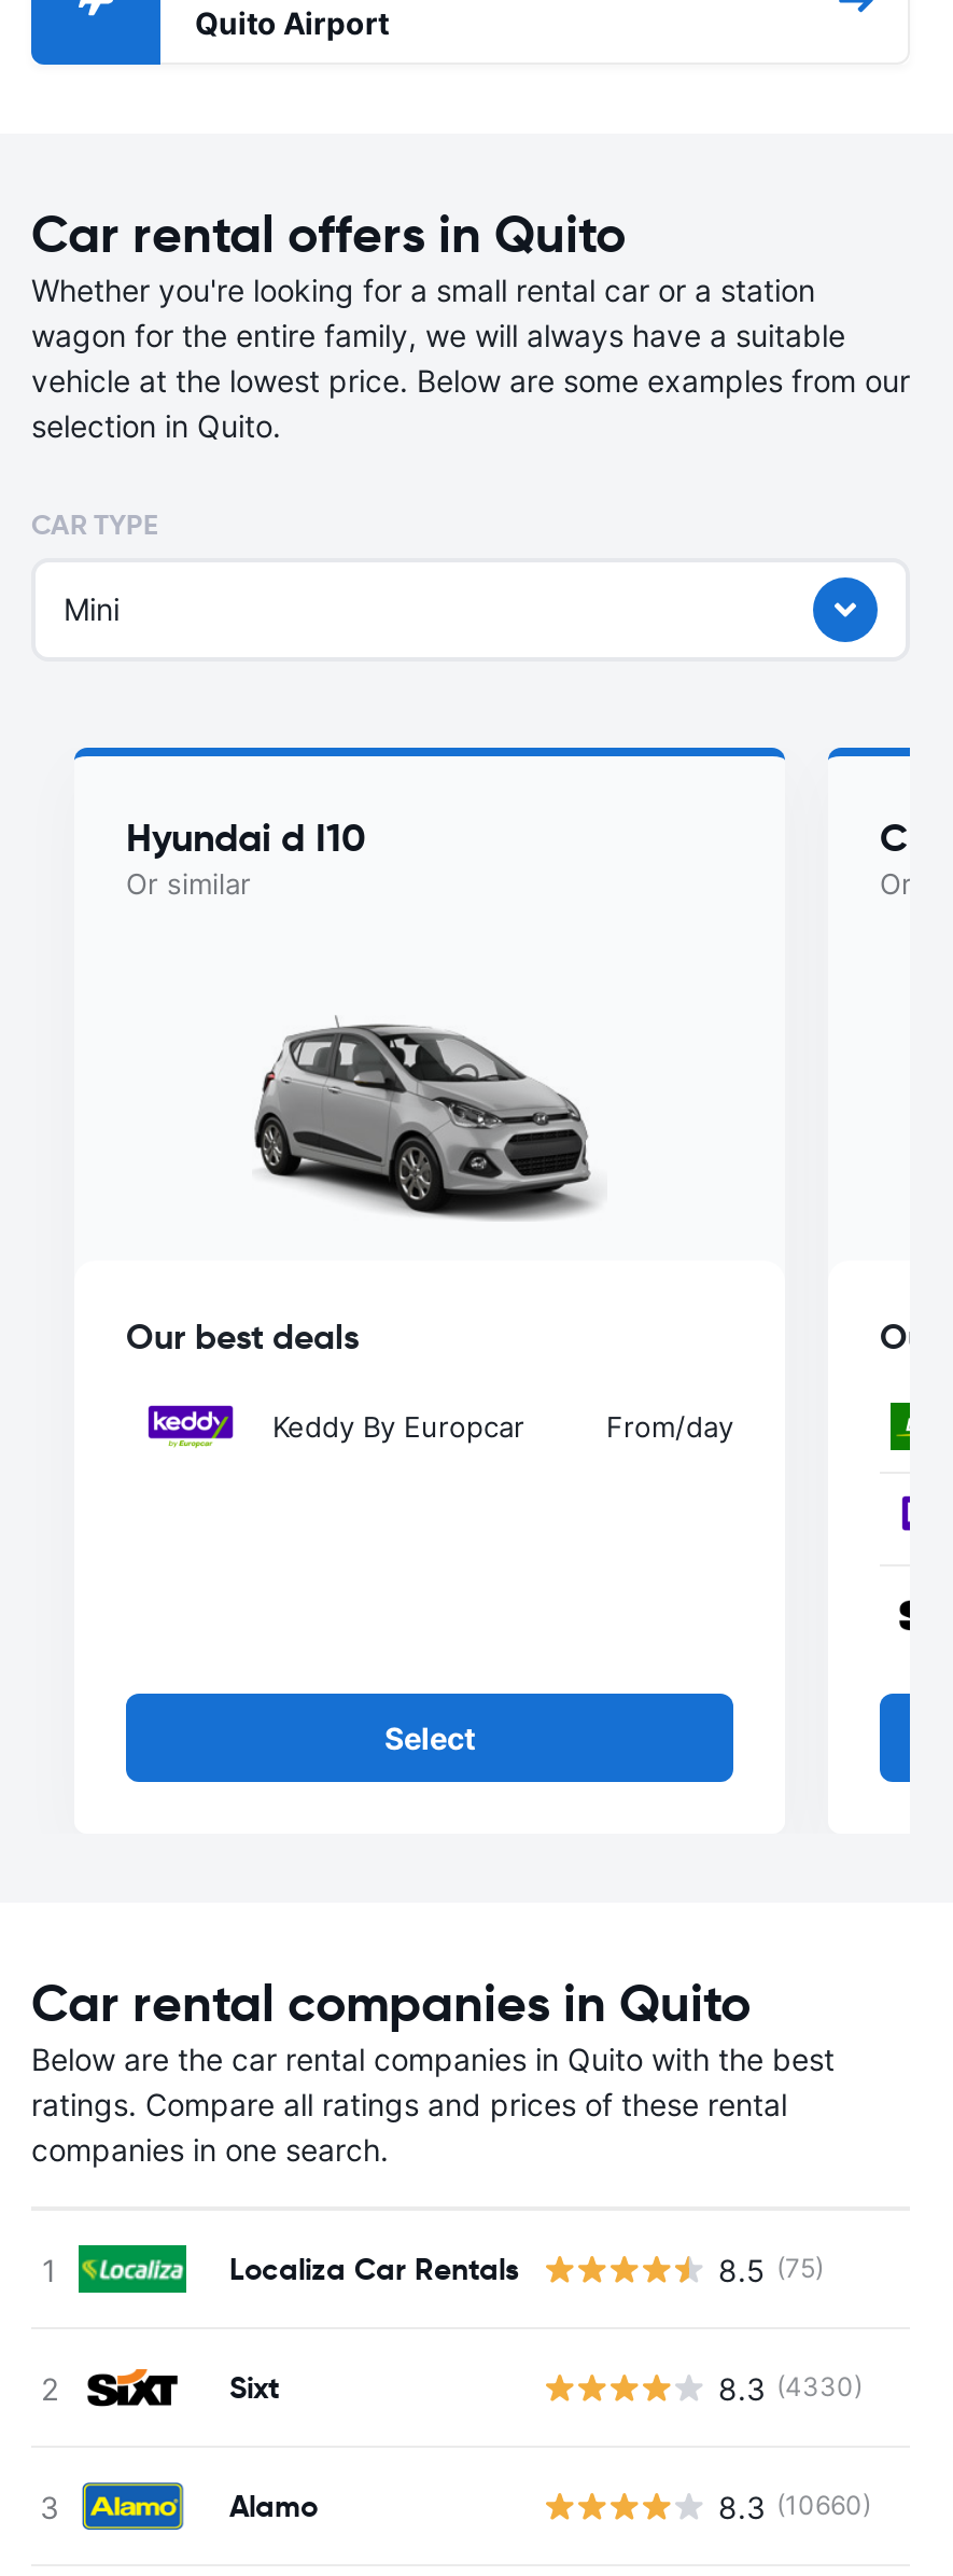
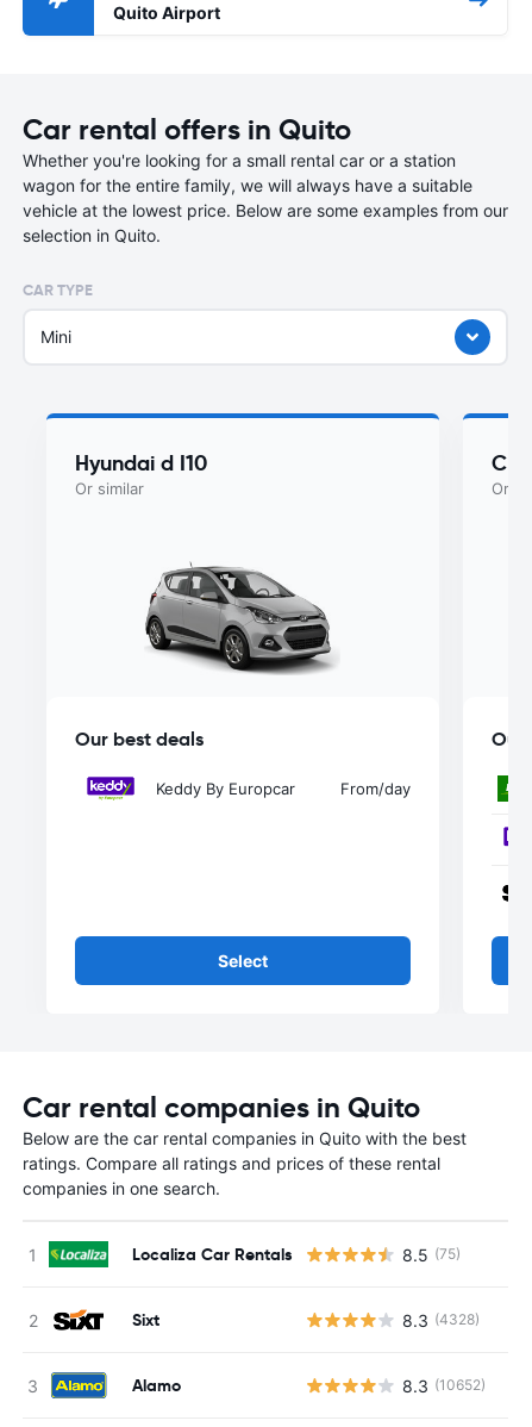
- 8.3 (4330)
+ 8.3 (4328)

- 8.3 (10660)
+ 8.3 (10652)
